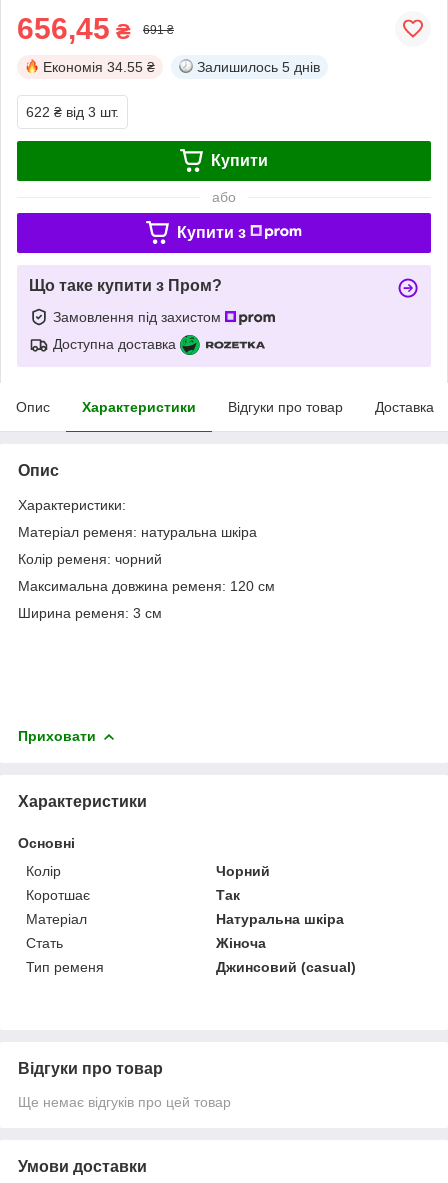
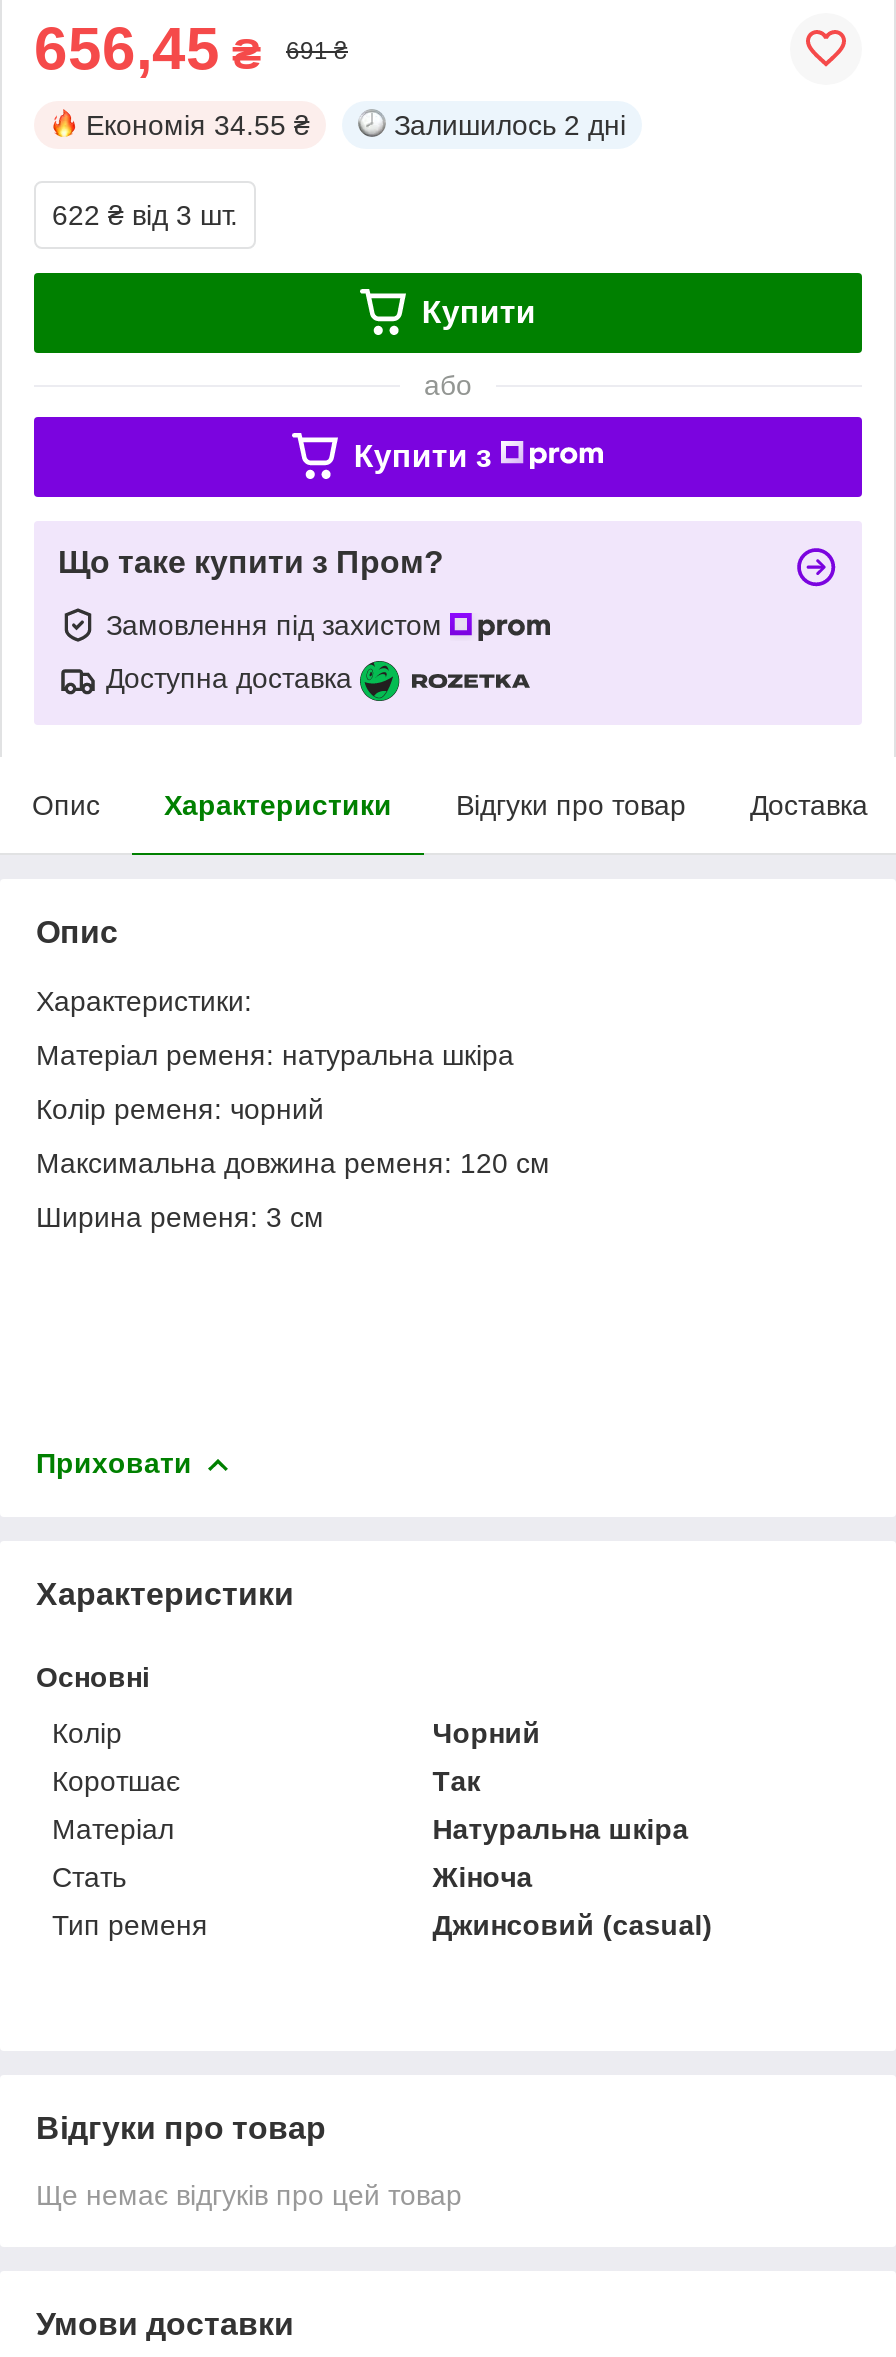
- Залишилось 5 днів
+ Залишилось 2 дні
